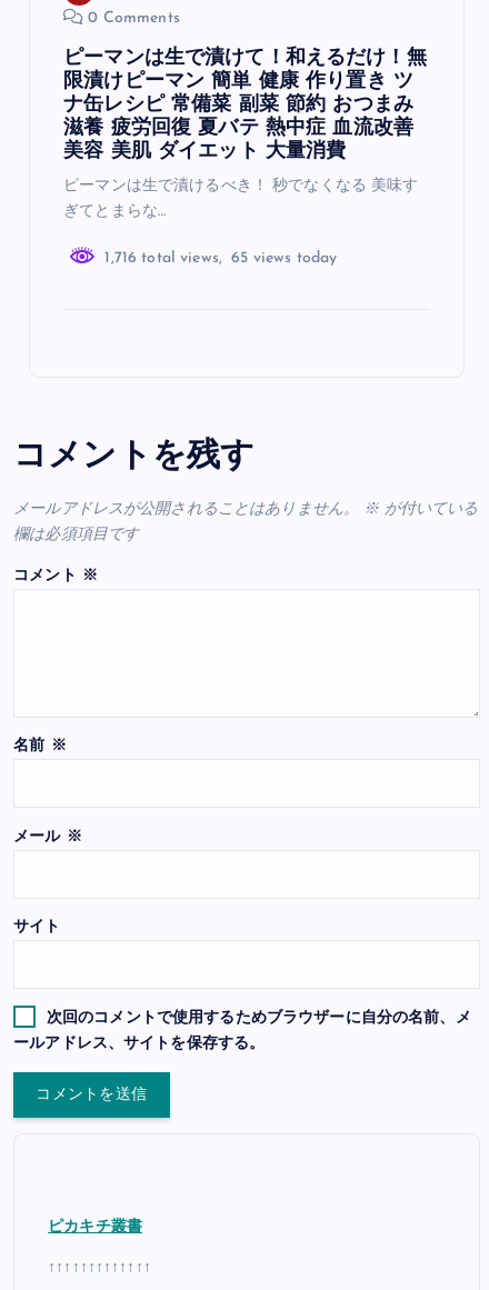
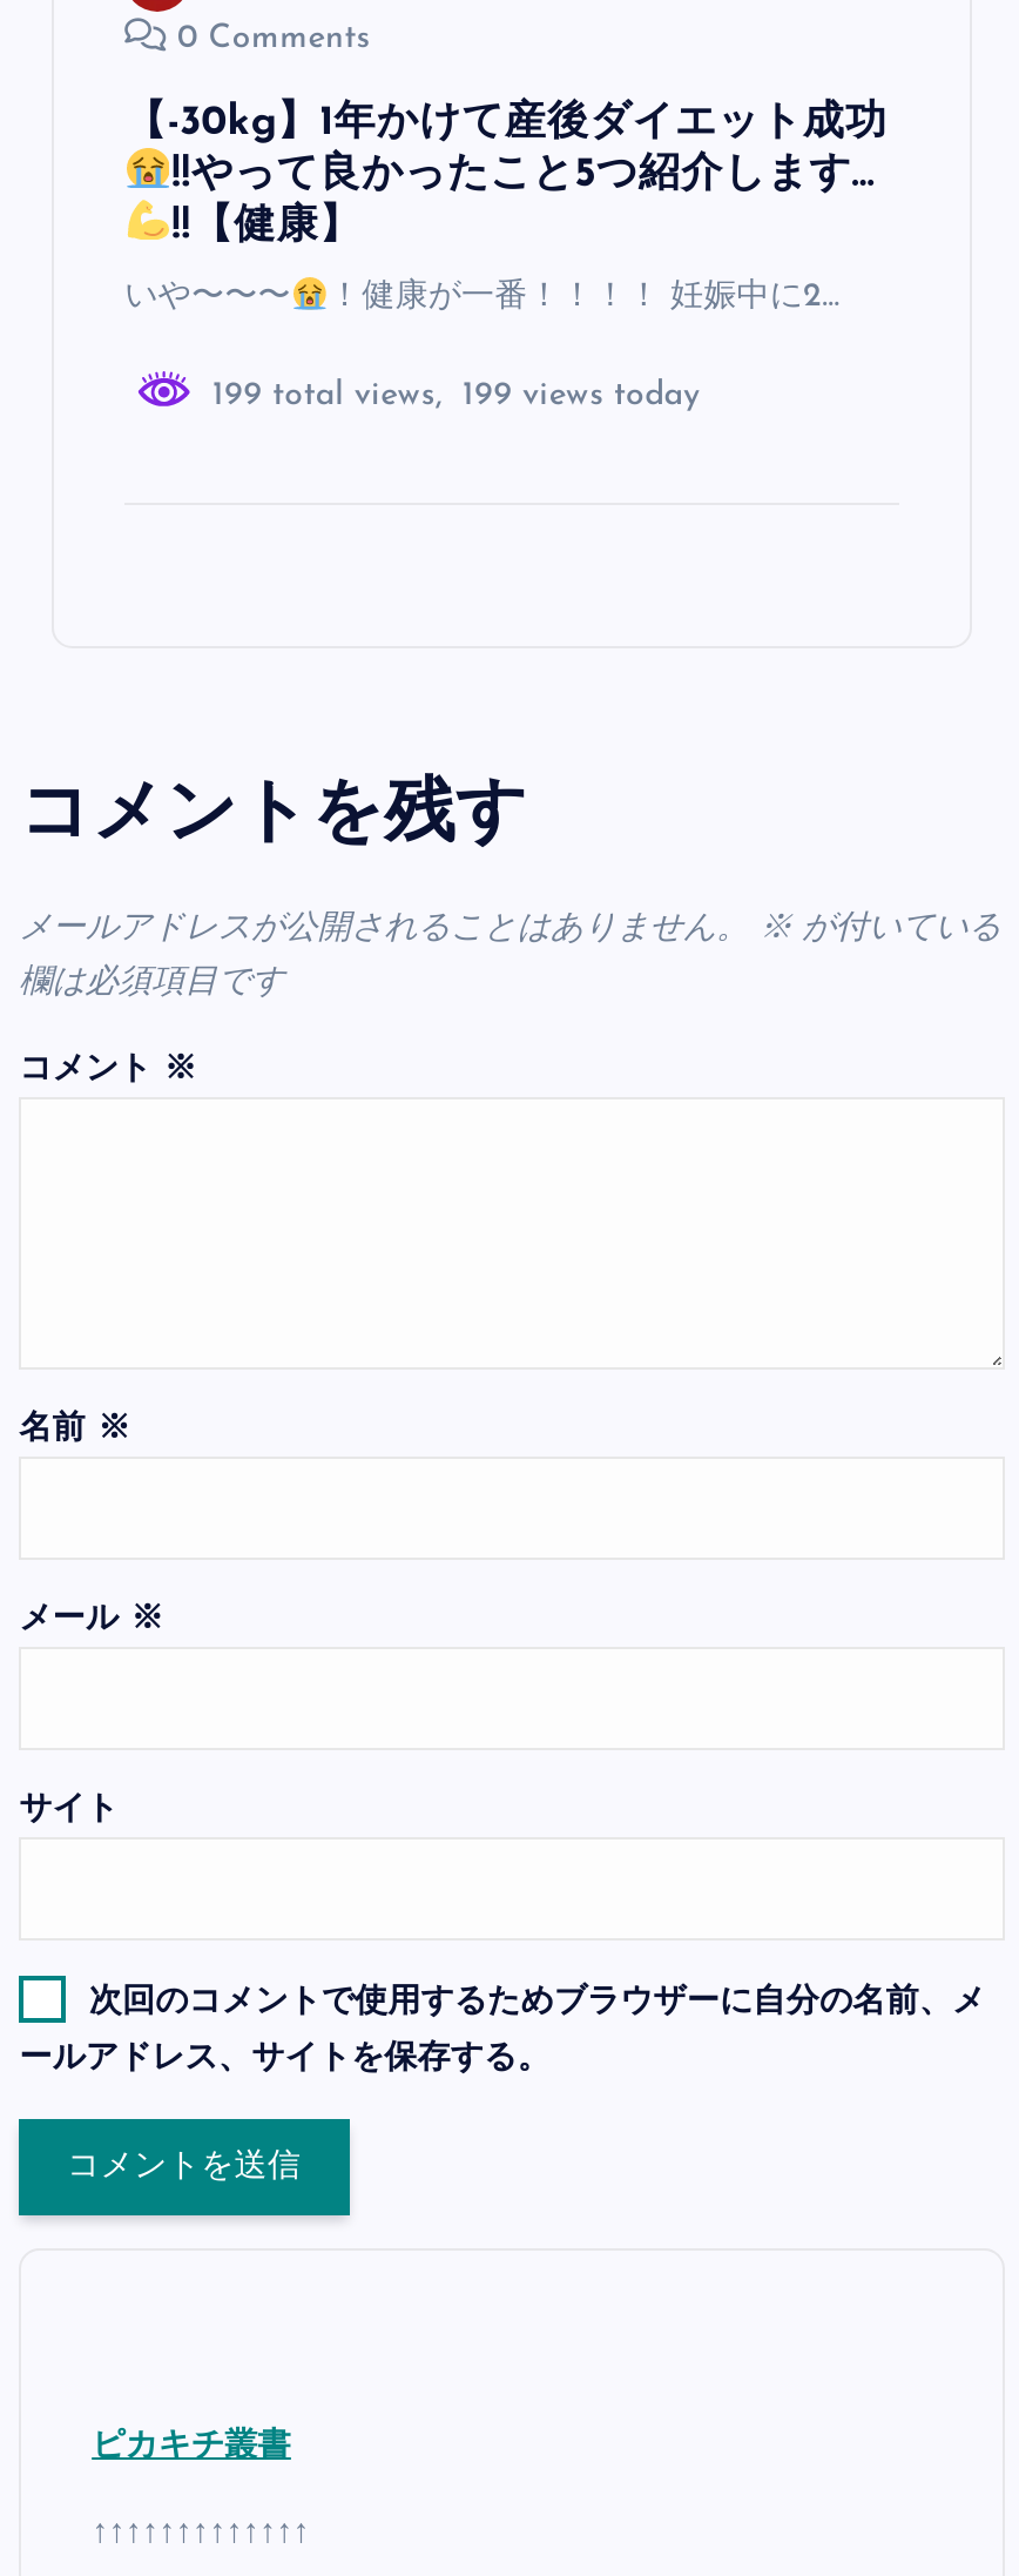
- ピーマンは生で漬けて！和えるだけ！無
- 限漬けピーマン 簡単 健康 作り置き ツ
- ナ缶レシピ 常備菜 副菜 節約 おつまみ
- 滋養 疲労回復 夏バテ 熱中症 血流改善
- 美容 美肌 ダイエット 大量消費
- ピーマンは生で漬けるべき！ 秒でなくなる 美味す
- ぎてとまらな…
- 1,716 total views, 65 views today
+ 【-30kg】1年かけて産後ダイエット成功
+ !!やって良かったこと5つ紹介します…
+ !!【健康】
+ いや〜〜〜
+ ！健康が一番！！！！ 妊娠中に2…
+ 199 total views, 199 views today
